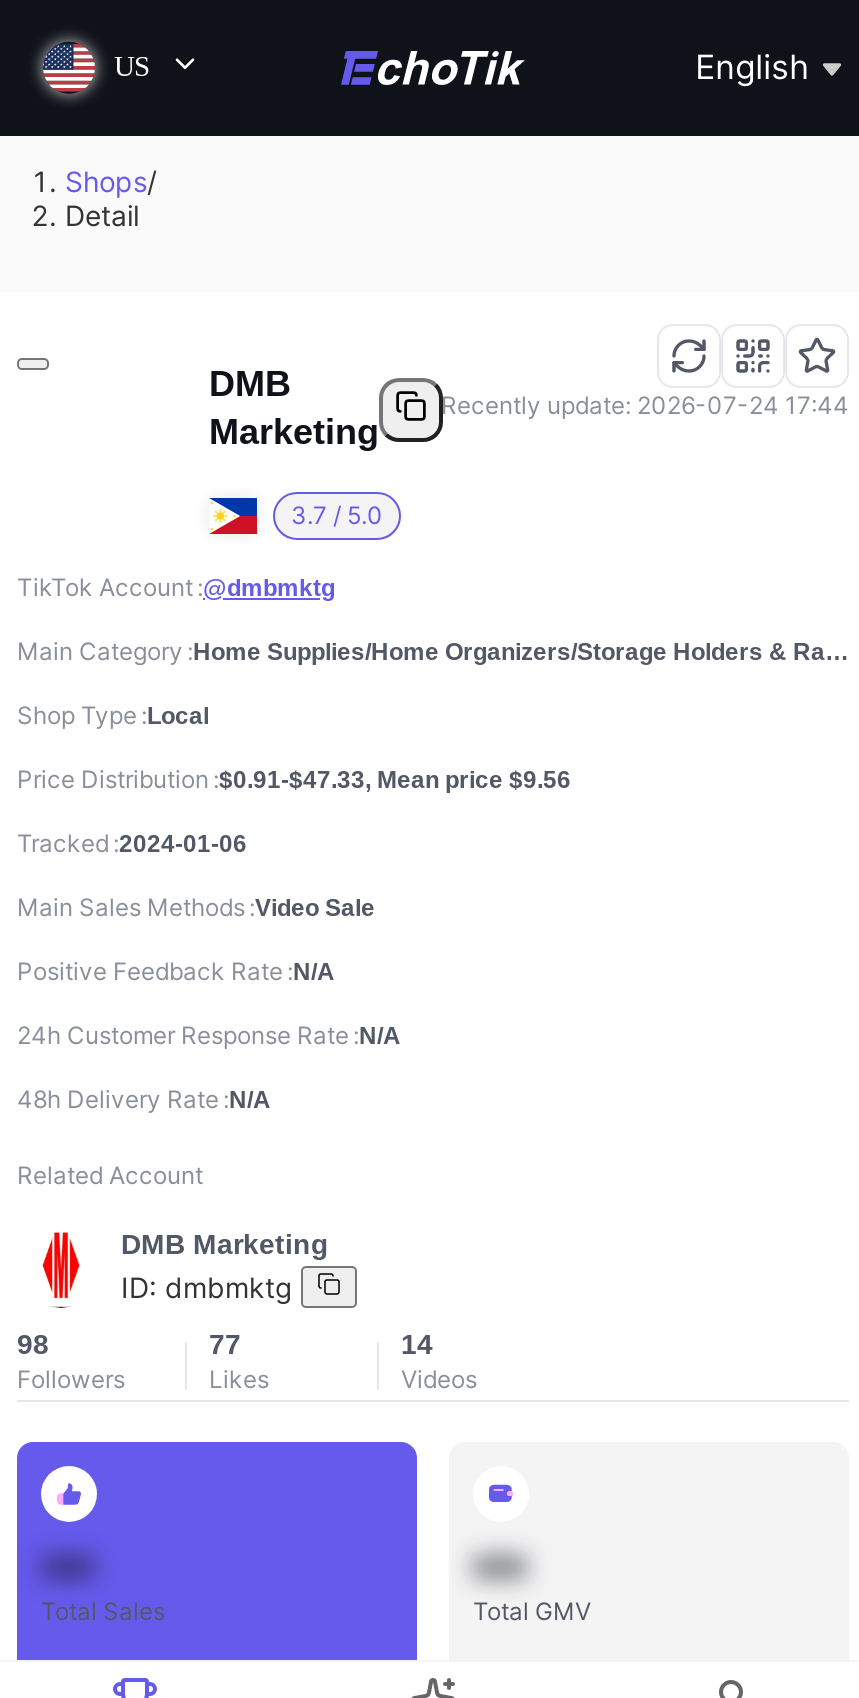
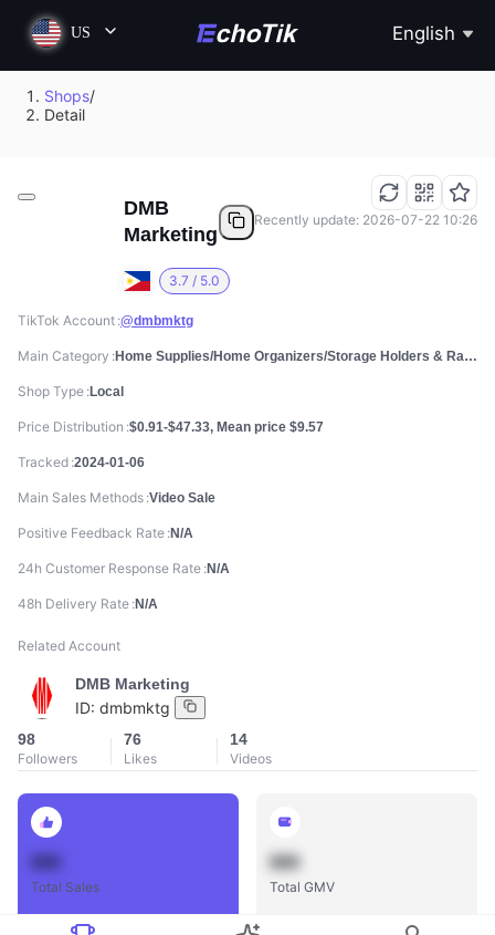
- Recently update: 2026-07-24 17:44
+ Recently update: 2026-07-22 10:26

- Price Distribution $0.91-$47.33, Mean price $9.56
+ Price Distribution $0.91-$47.33, Mean price $9.57

- 77
+ 76
